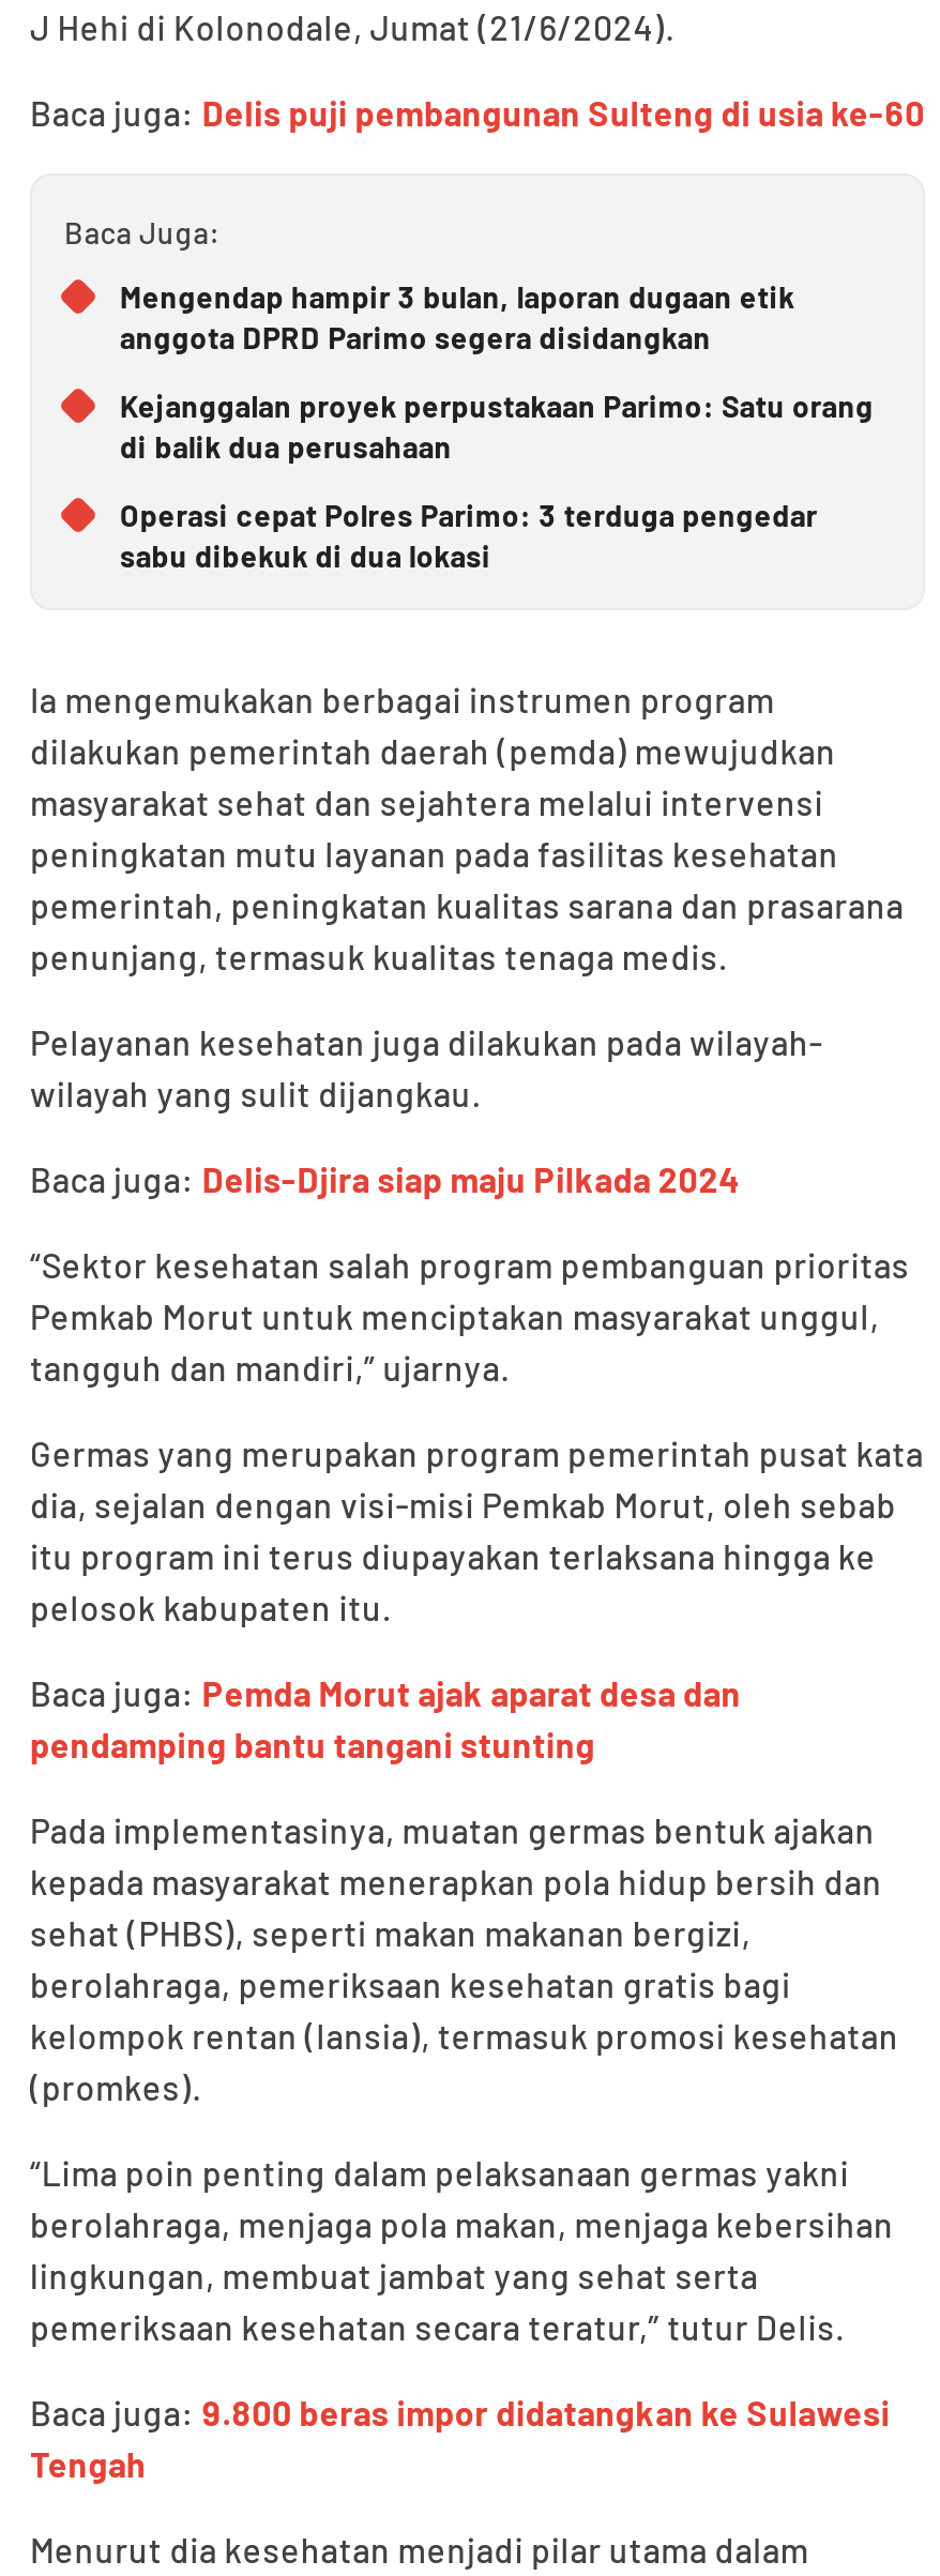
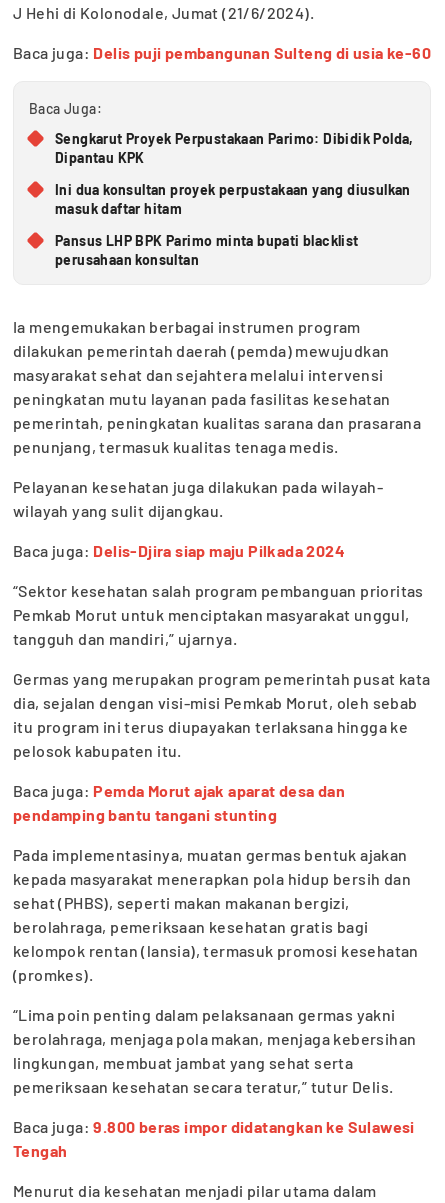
- Mengendap hampir 3 bulan, laporan dugaan etik
- anggota DPRD Parimo segera disidangkan
+ Sengkarut Proyek Perpustakaan Parimo: Dibidik Polda,
+ Dipantau KPK

- Kejanggalan proyek perpustakaan Parimo: Satu orang
- di balik dua perusahaan
+ Ini dua konsultan proyek perpustakaan yang diusulkan
+ masuk daftar hitam

- Operasi cepat Polres Parimo: 3 terduga pengedar
- sabu dibekuk di dua lokasi
+ Pansus LHP BPK Parimo minta bupati blacklist
+ perusahaan konsultan
